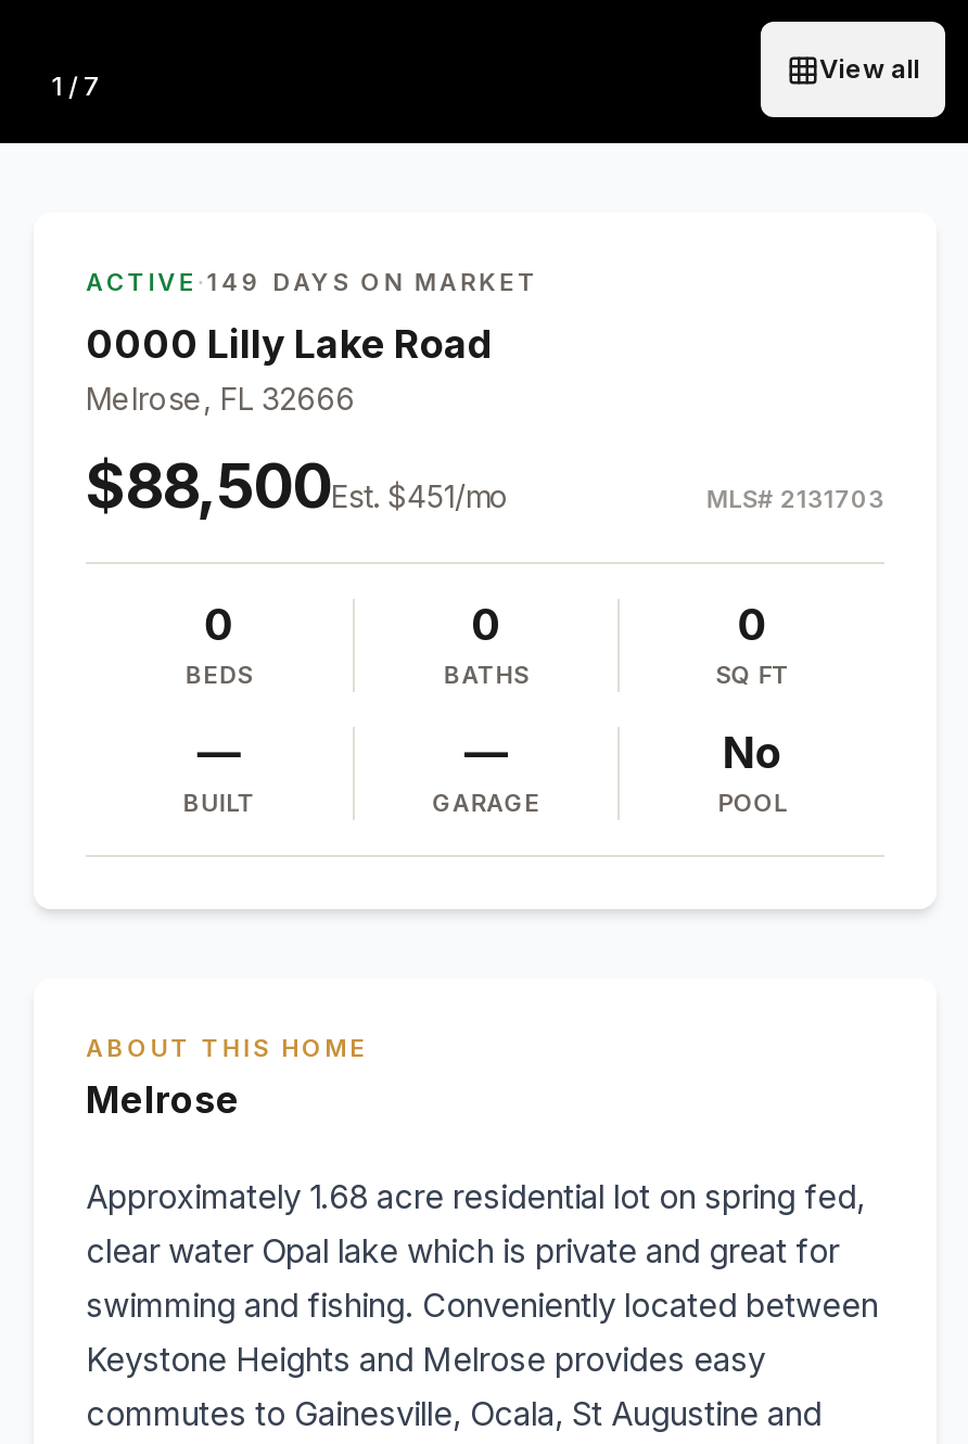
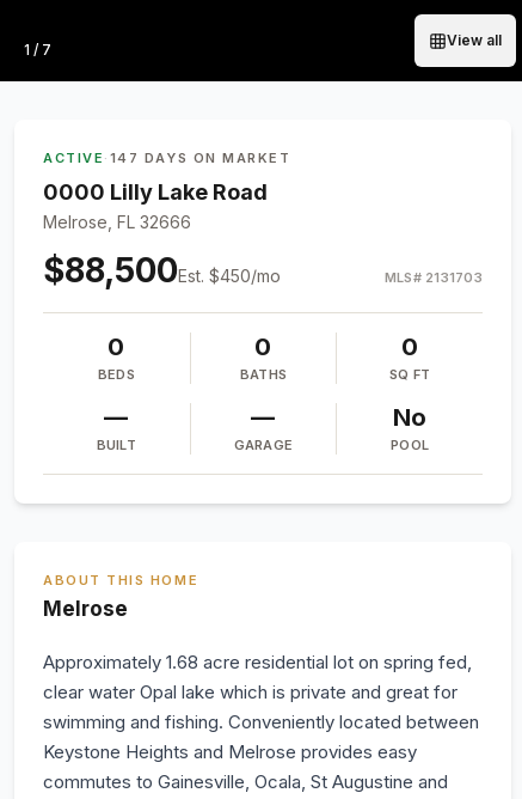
- ACTIVE · 149 DAYS ON MARKET
+ ACTIVE · 147 DAYS ON MARKET

- $88,500Est.$451/mo
+ $88,500Est.$450/mo
